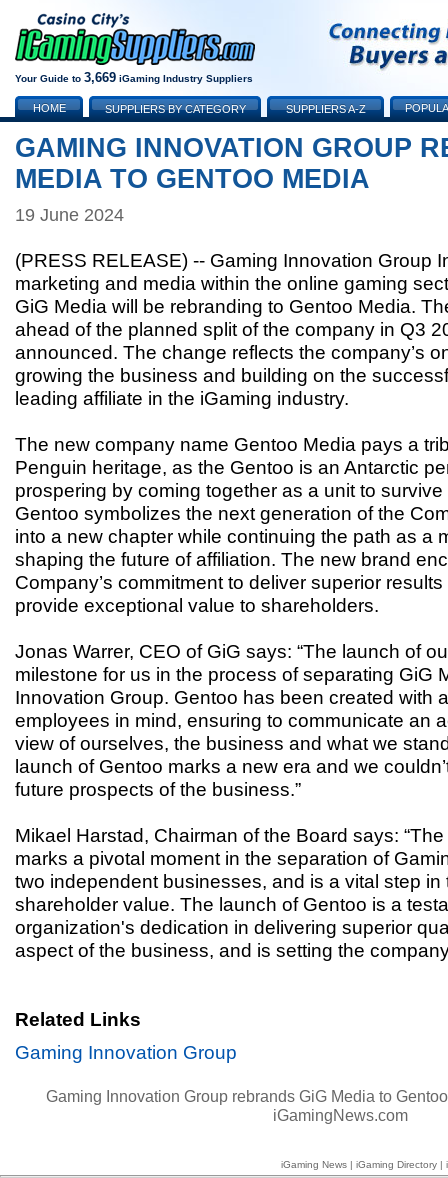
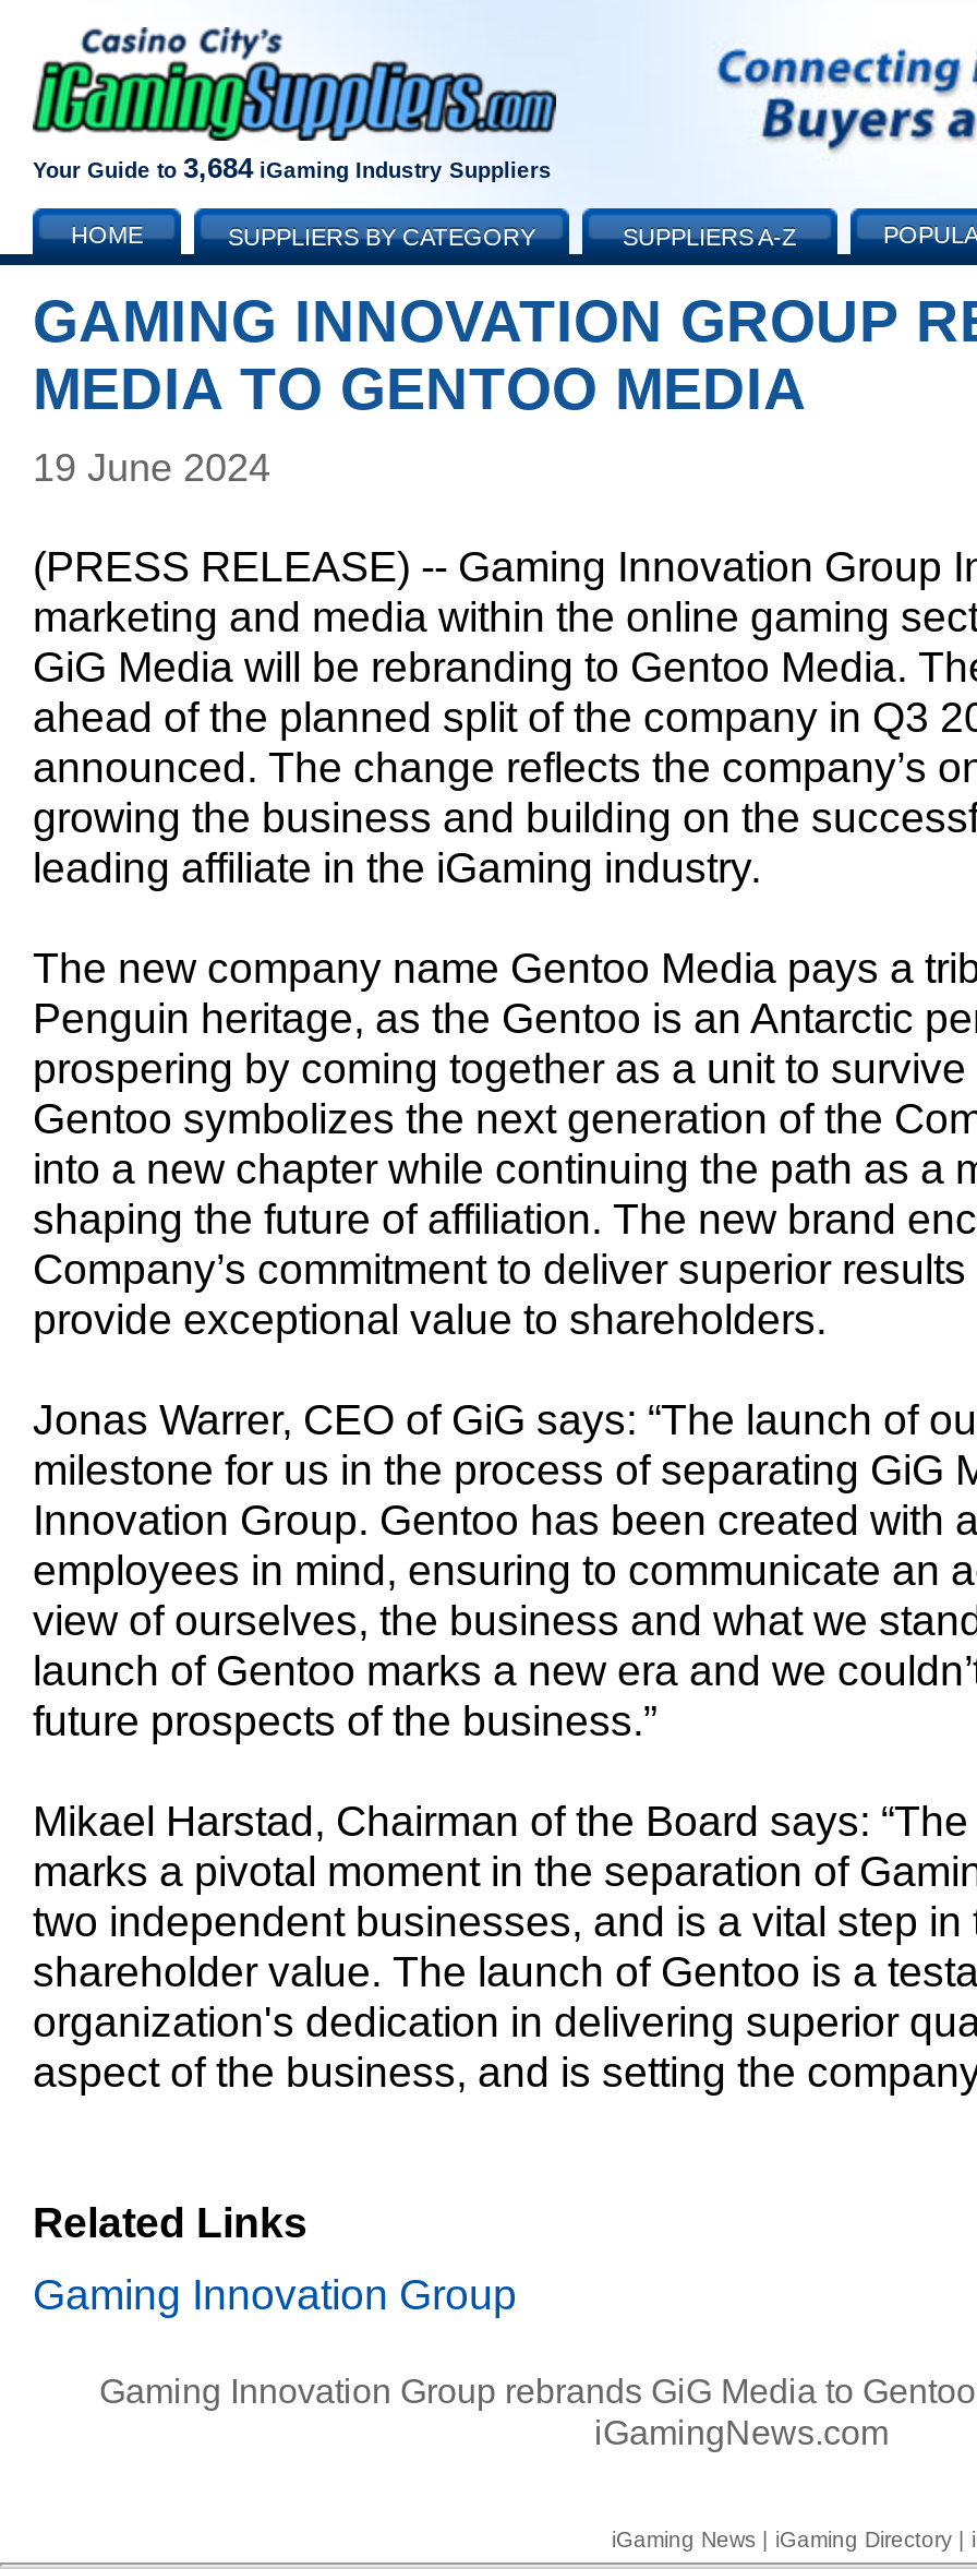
- Your Guide to 3,669 iGaming Industry Suppliers
+ Your Guide to 3,684 iGaming Industry Suppliers
